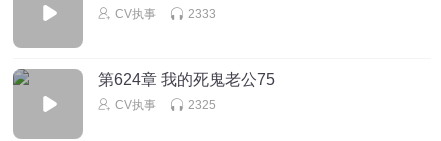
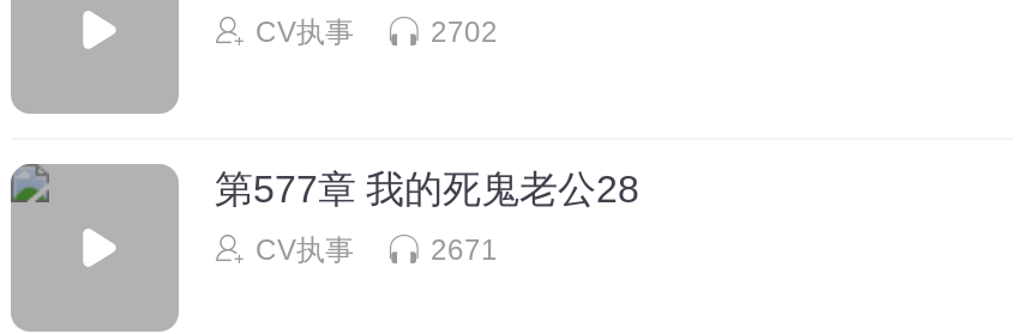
- 2333
+ 2702

- 第624章 我的死鬼老公75
+ 第577章 我的死鬼老公28

- 2325
+ 2671
